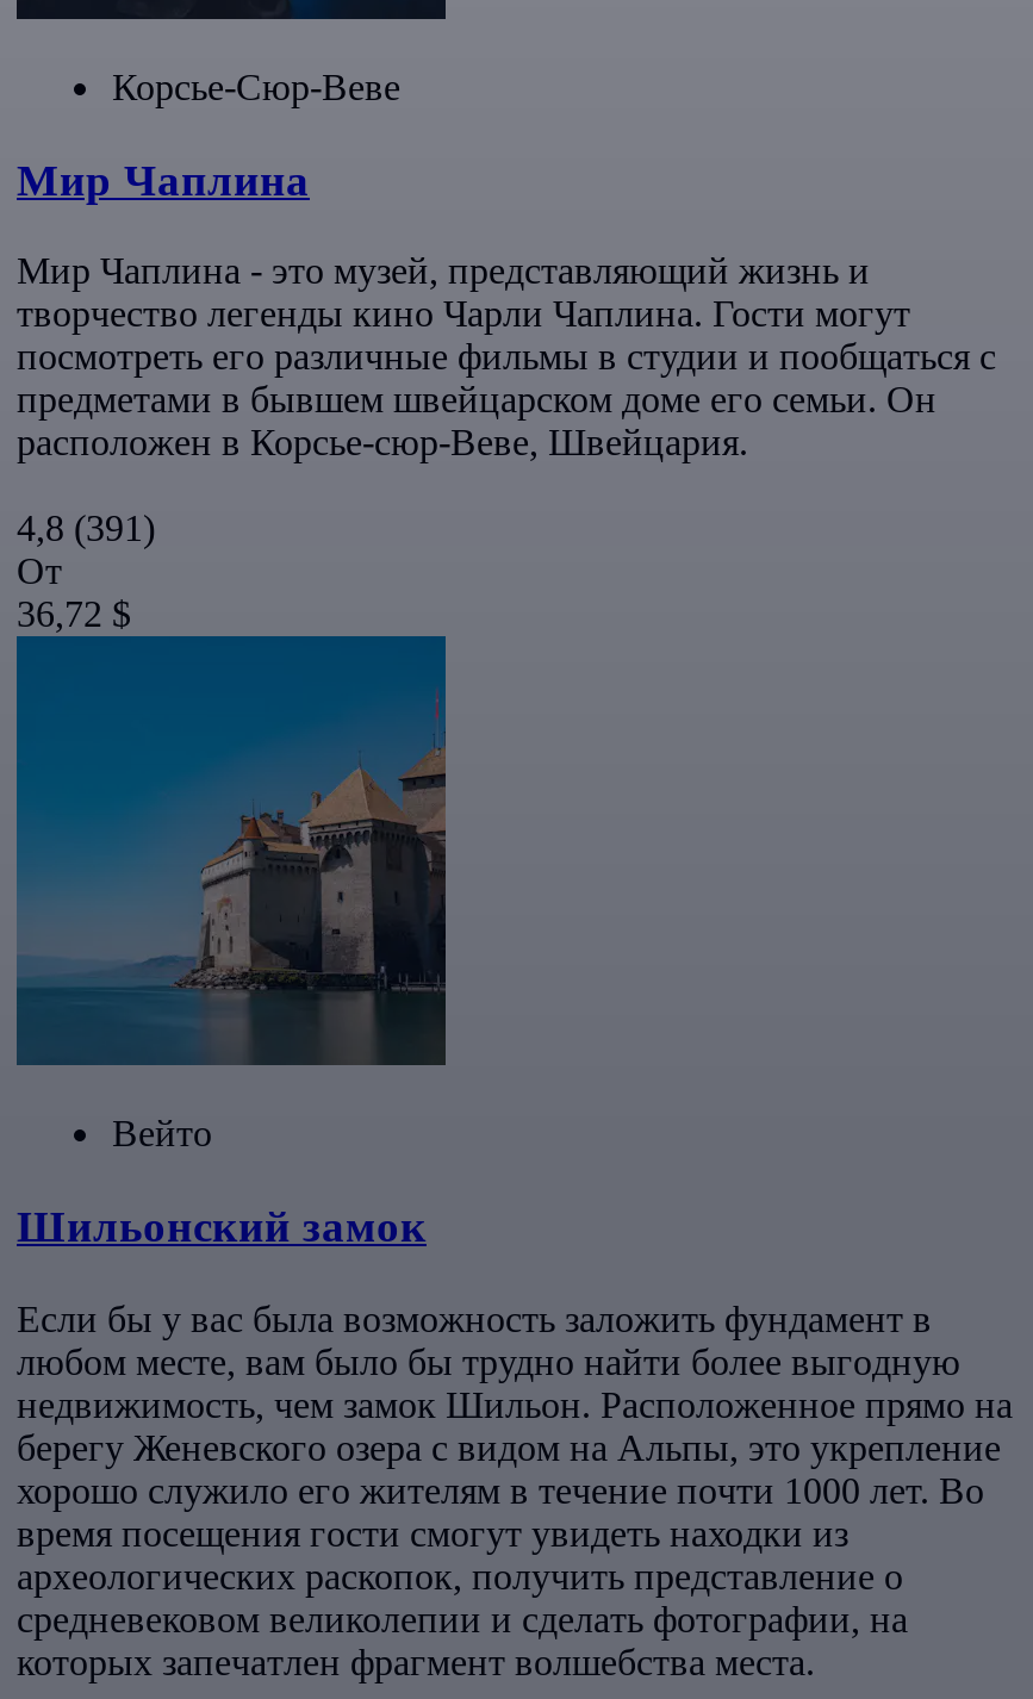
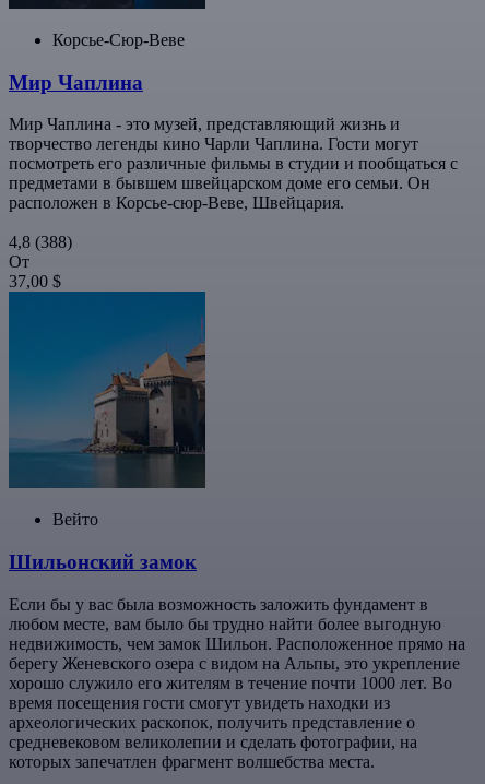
- 4,8 (391)
+ 4,8 (388)

- 36,72 $
+ 37,00 $
